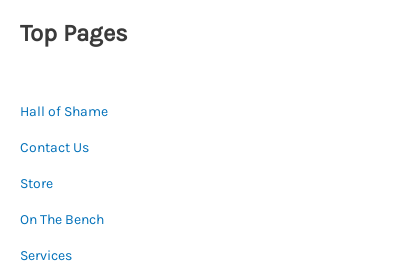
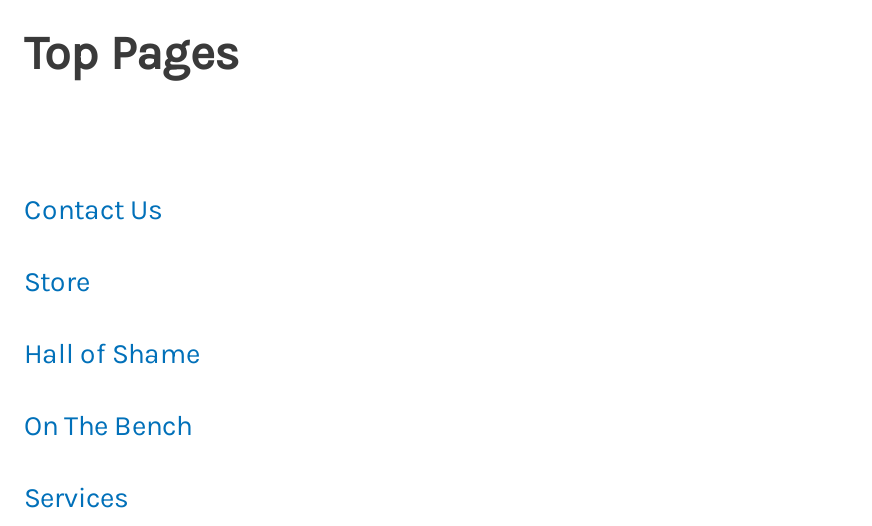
moved down: Hall of Shame

moved up: Contact Us | Store
